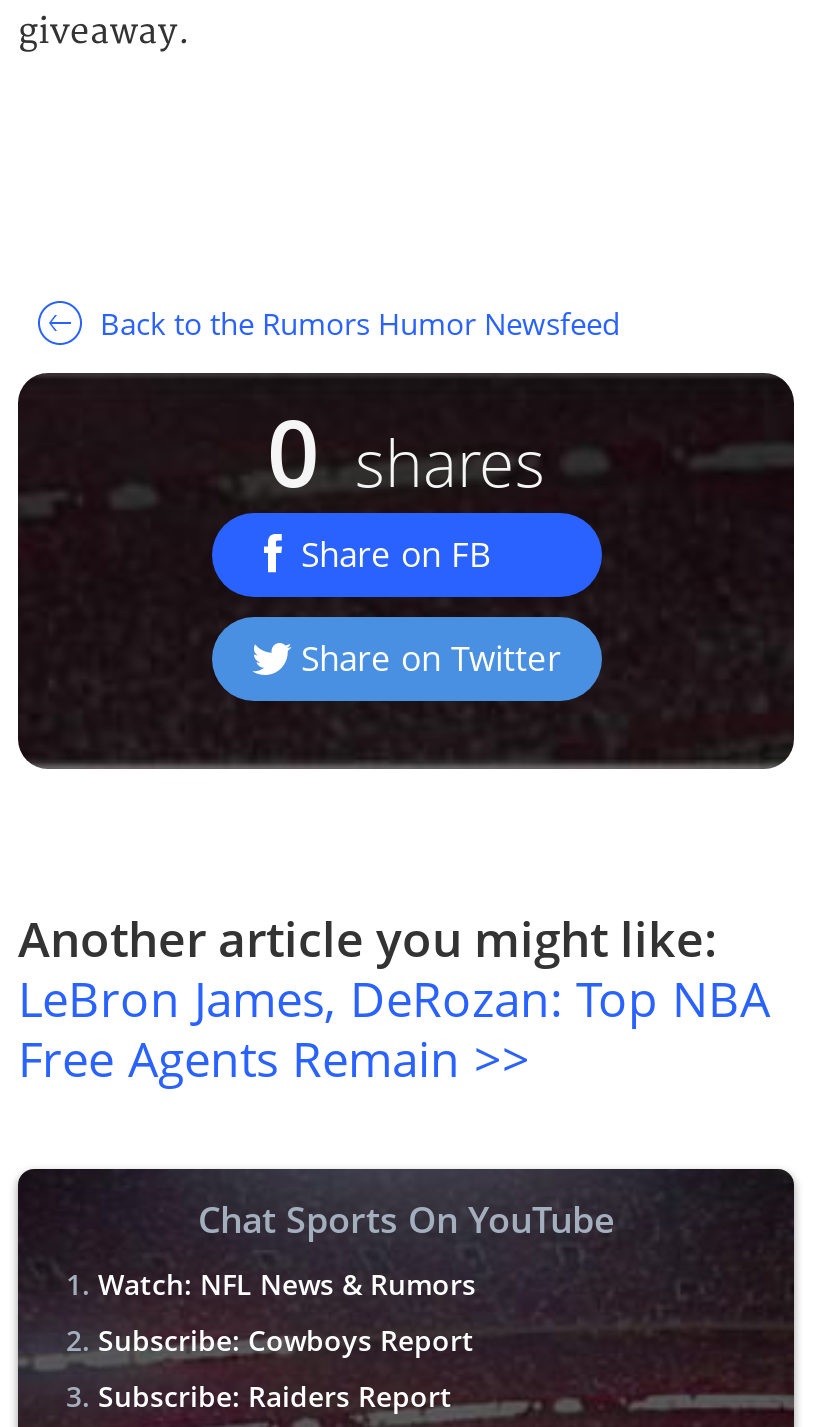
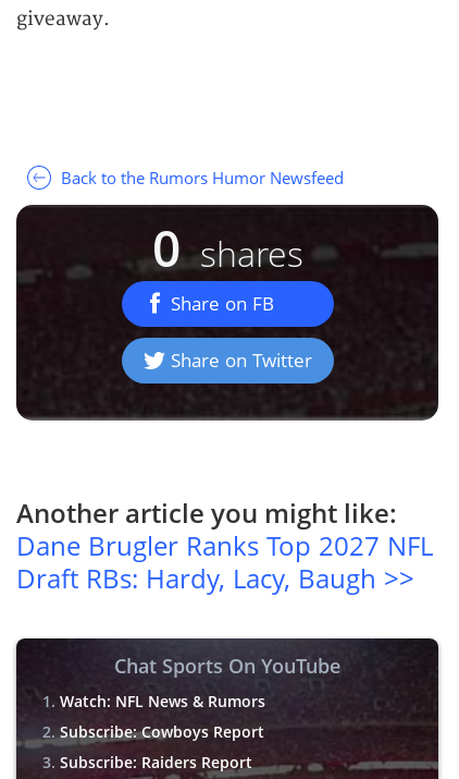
- LeBron James, DeRozan: Top NBA
- Free Agents Remain >>
+ Dane Brugler Ranks Top 2027 NFL
+ Draft RBs: Hardy, Lacy, Baugh >>
